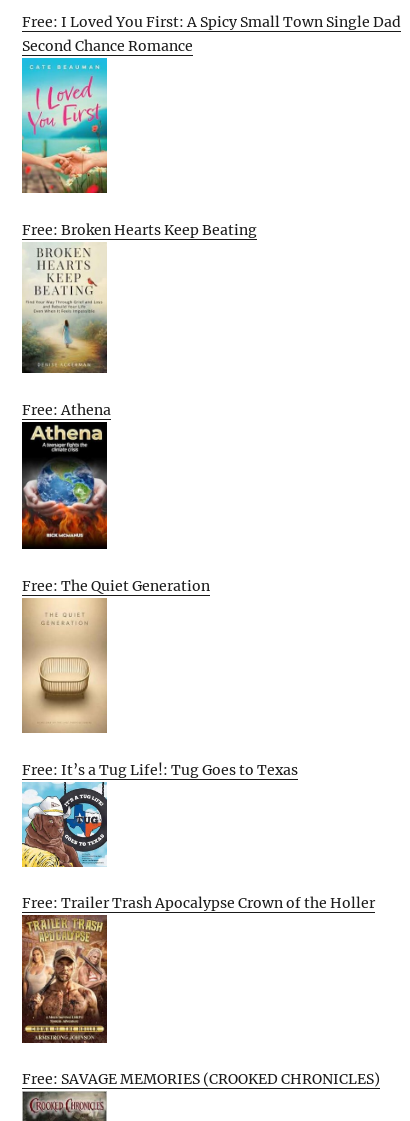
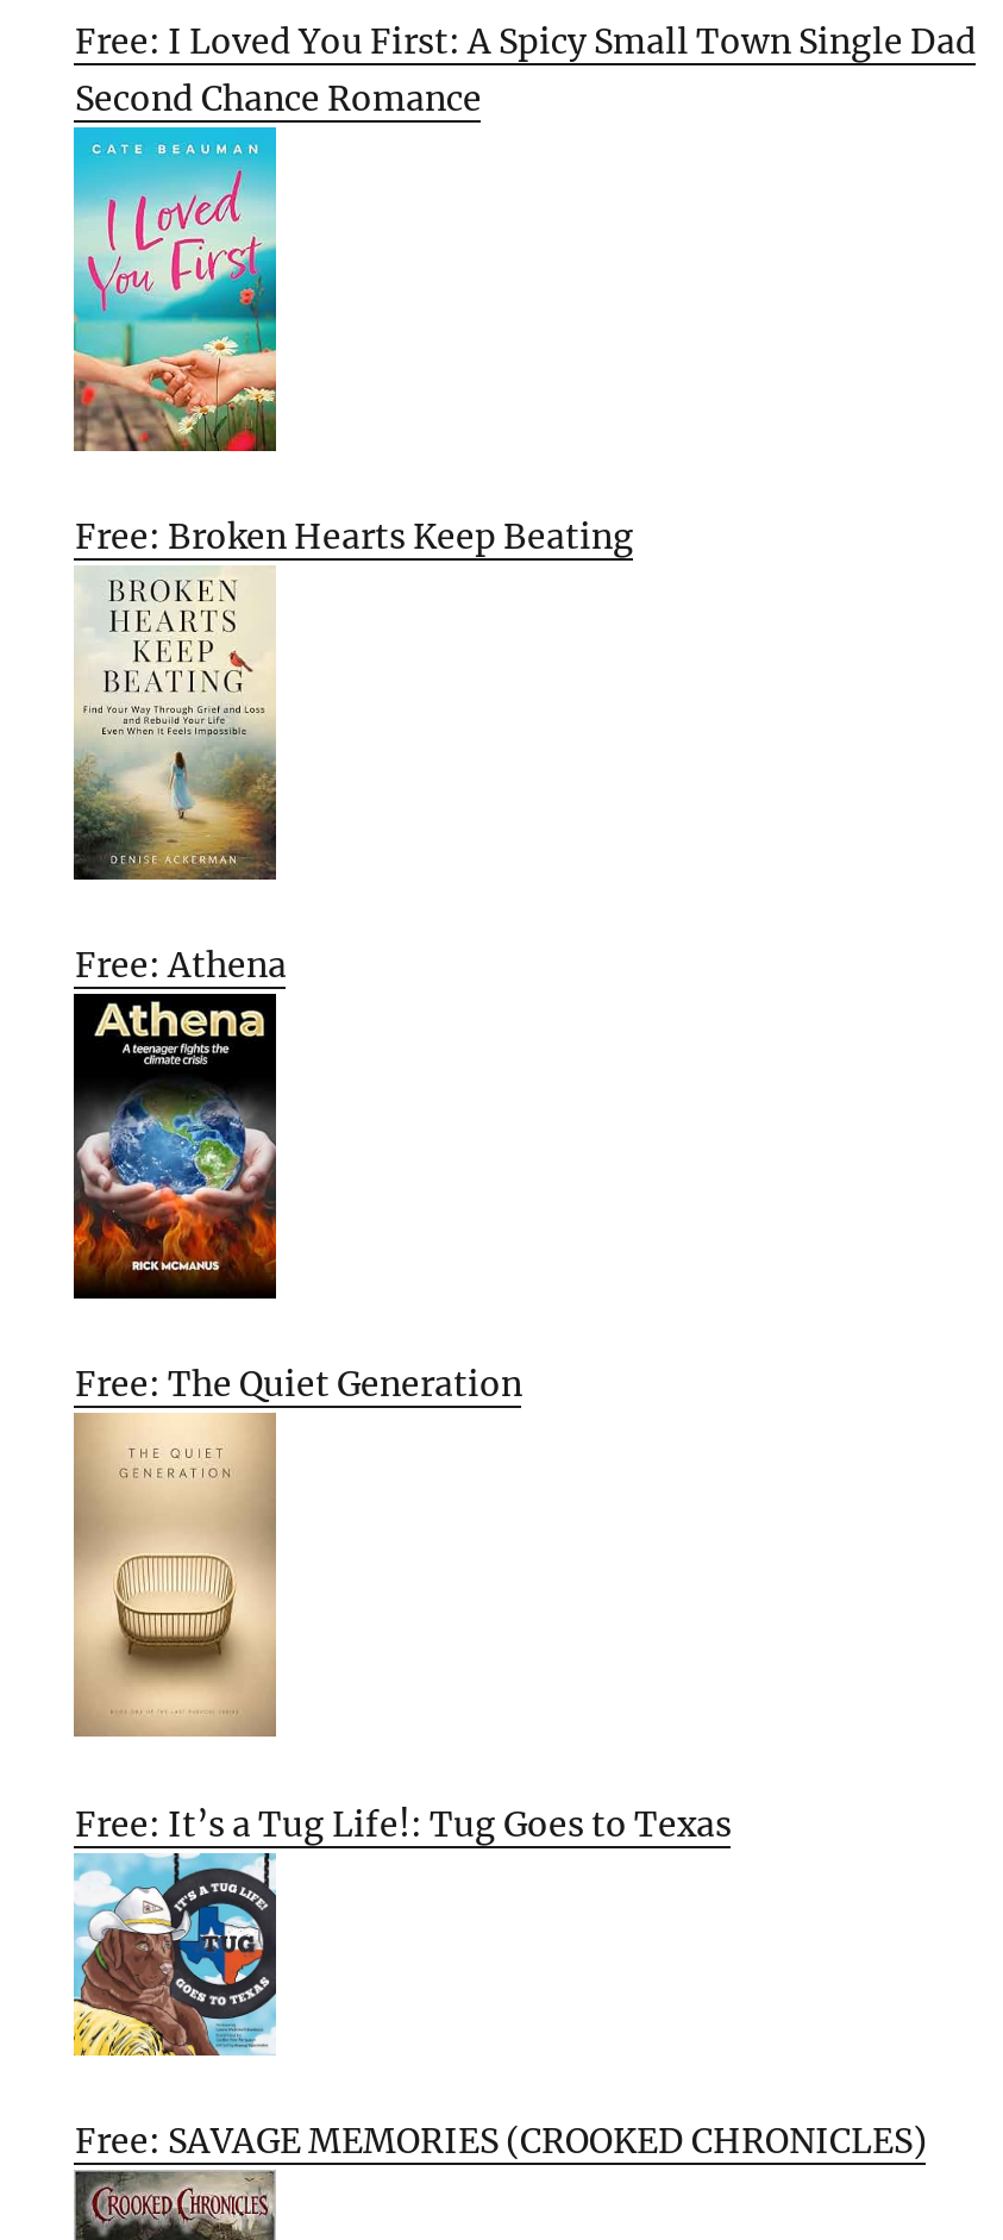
- Free: Trailer Trash Apocalypse Crown of the Holler

- [image]
